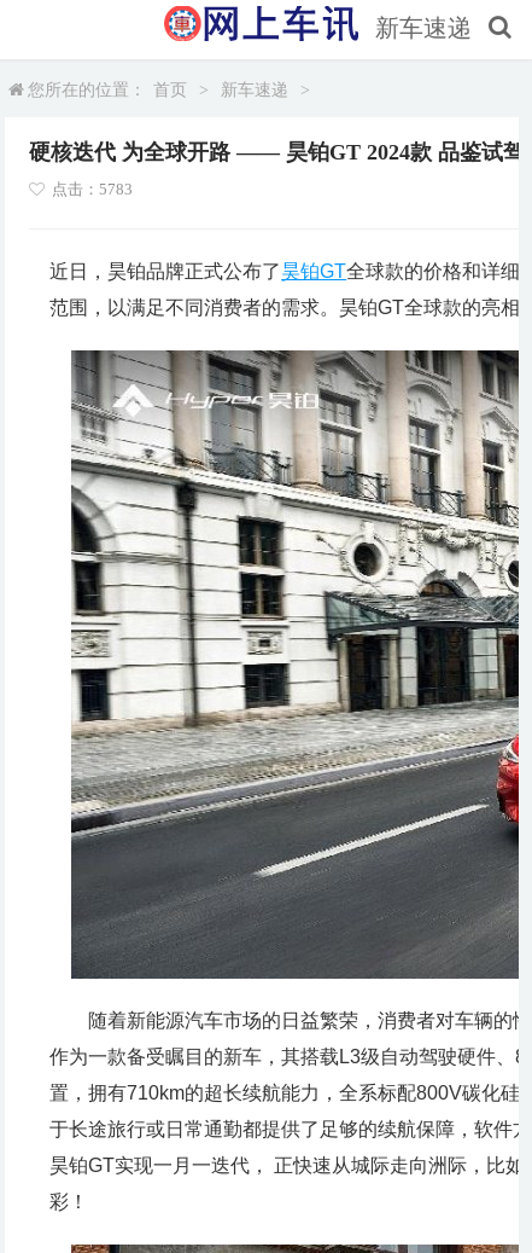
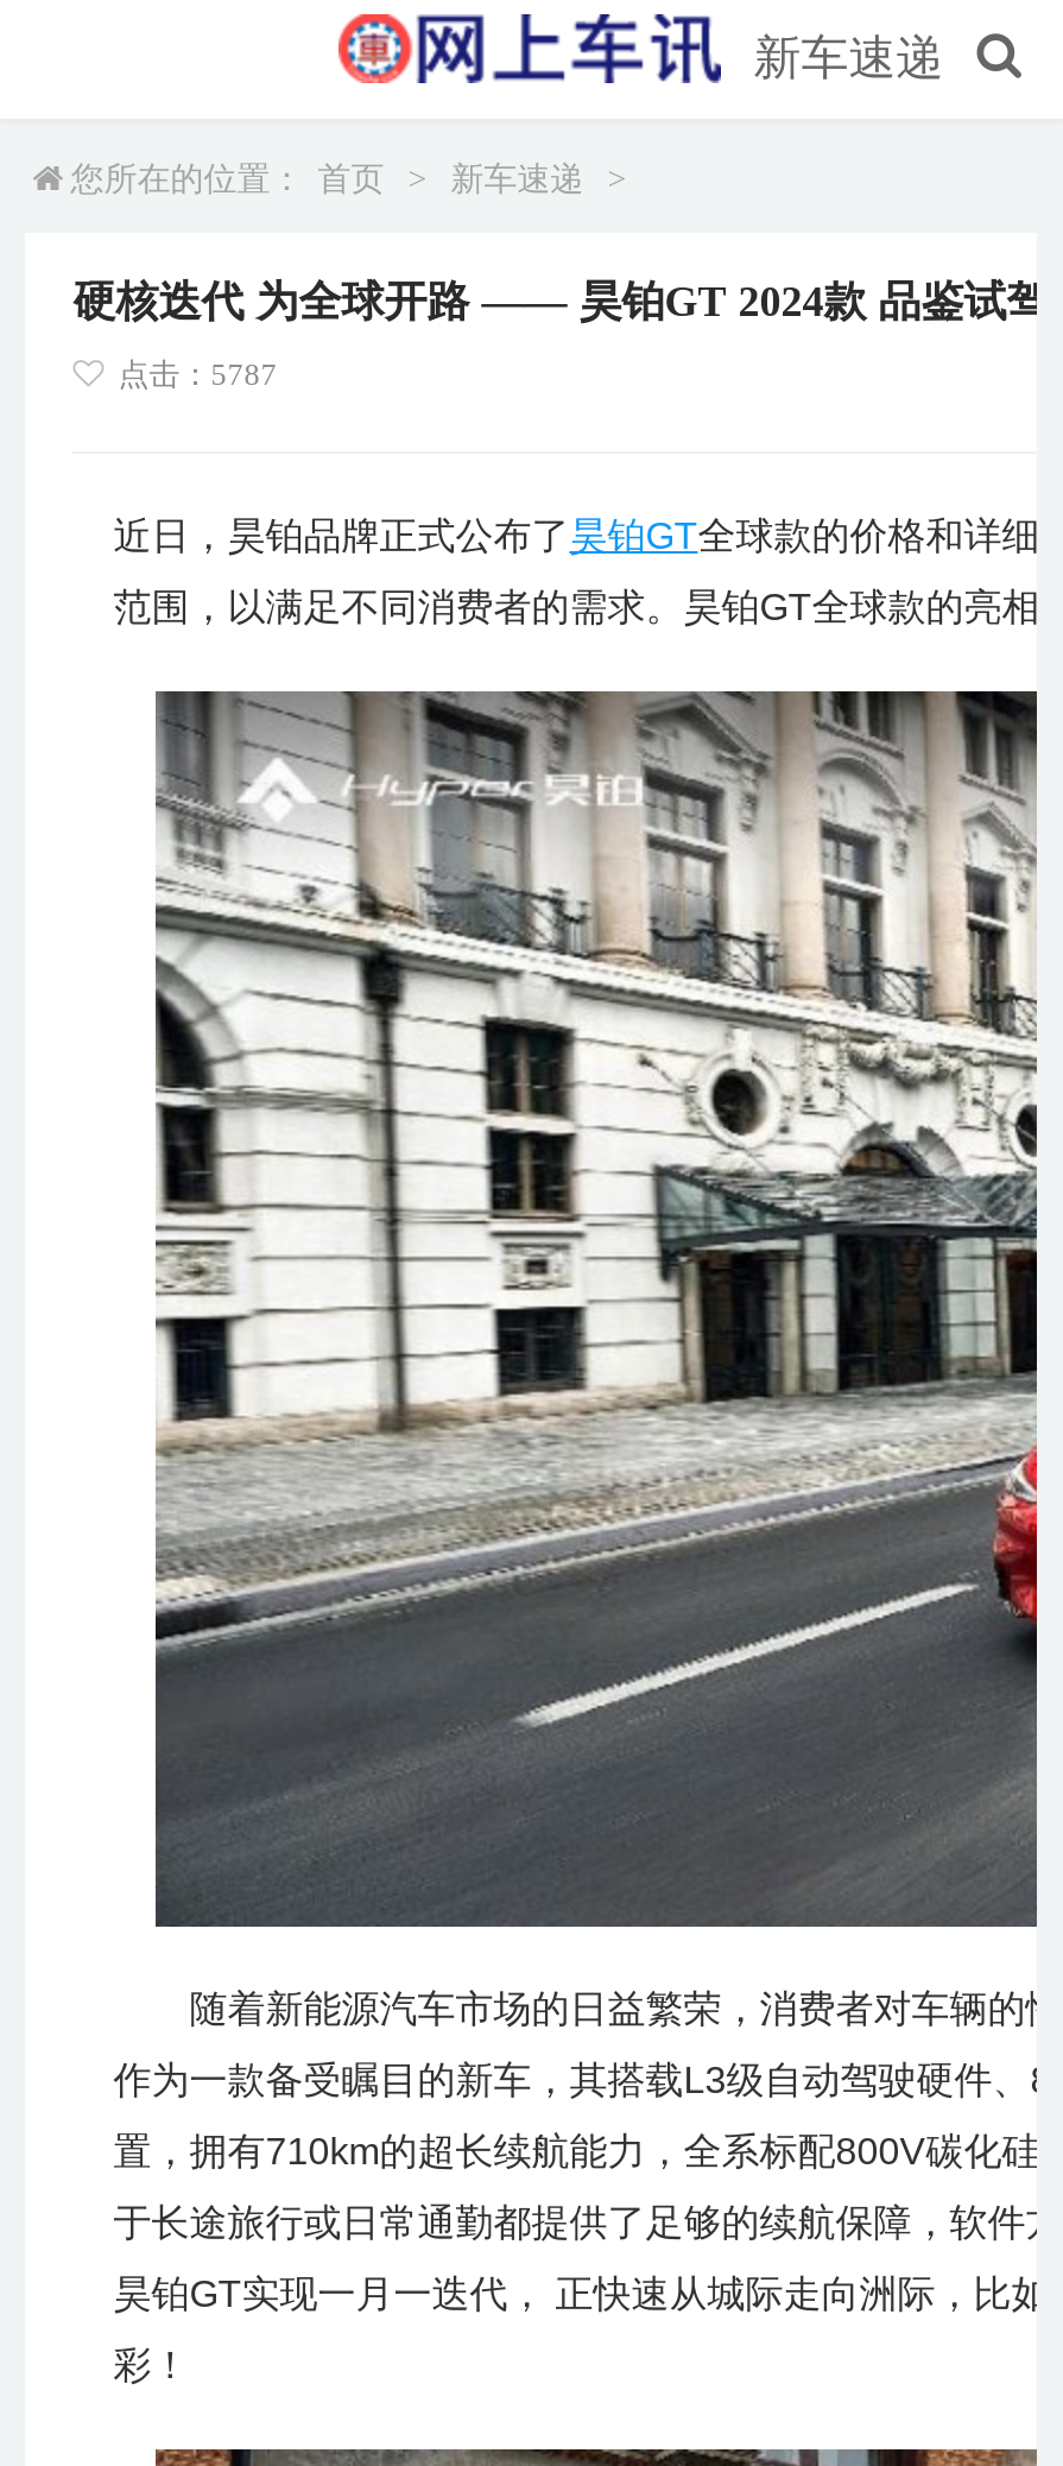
- 点击：5783
+ 点击：5787
